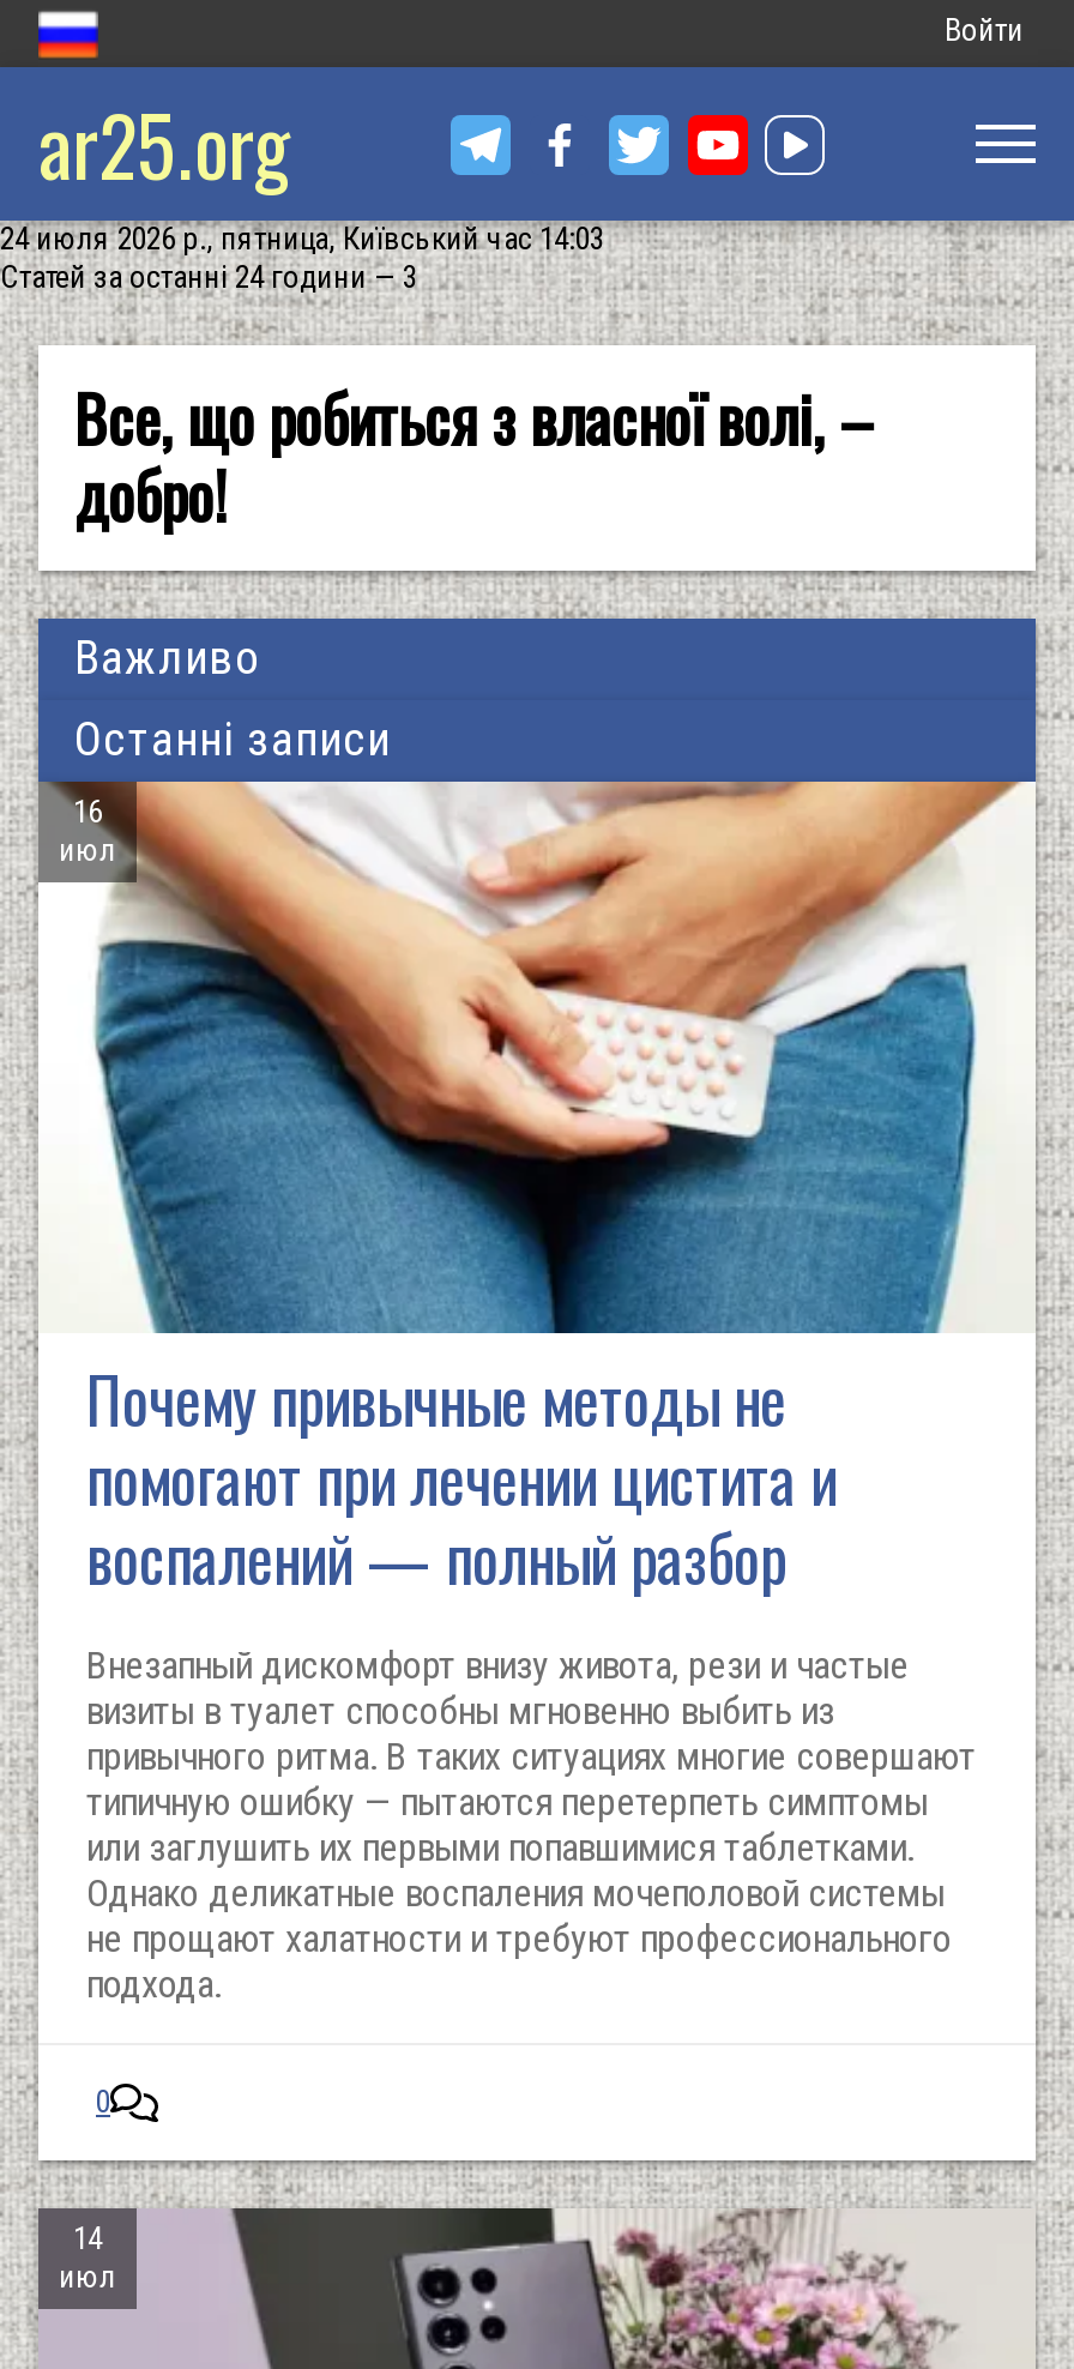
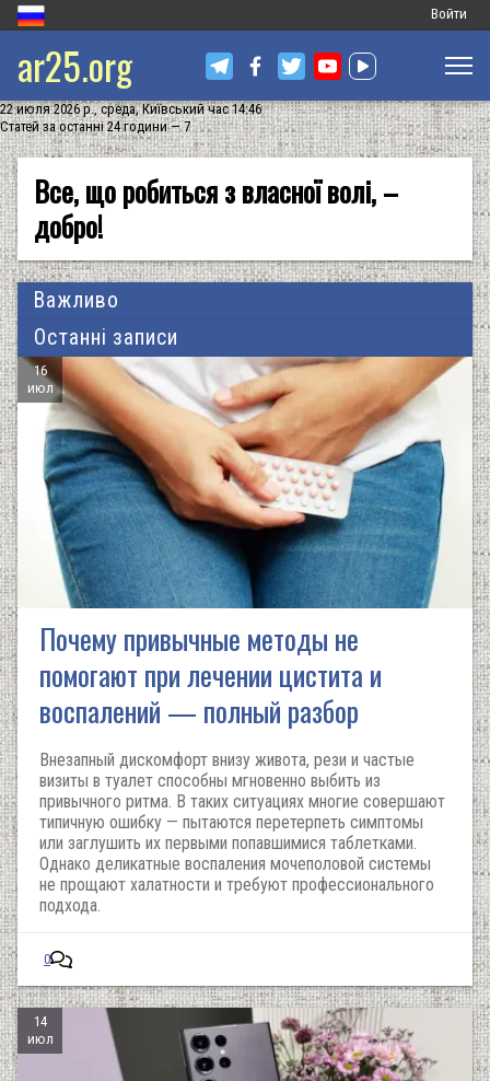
- 24 июля 2026 р., пятница, Київський час 14:03
+ 22 июля 2026 р., среда, Київський час 14:46

- Статей за останні 24 години — 3
+ Статей за останні 24 години — 7
